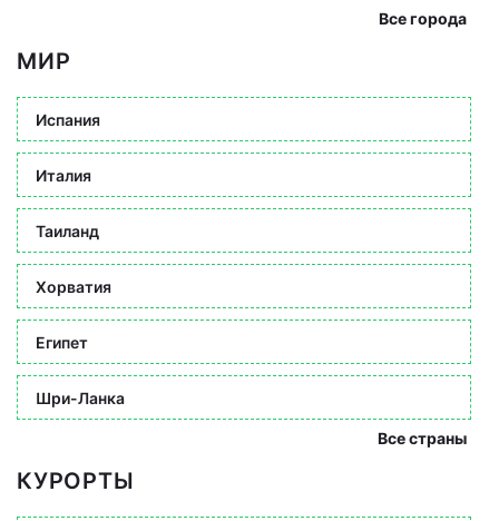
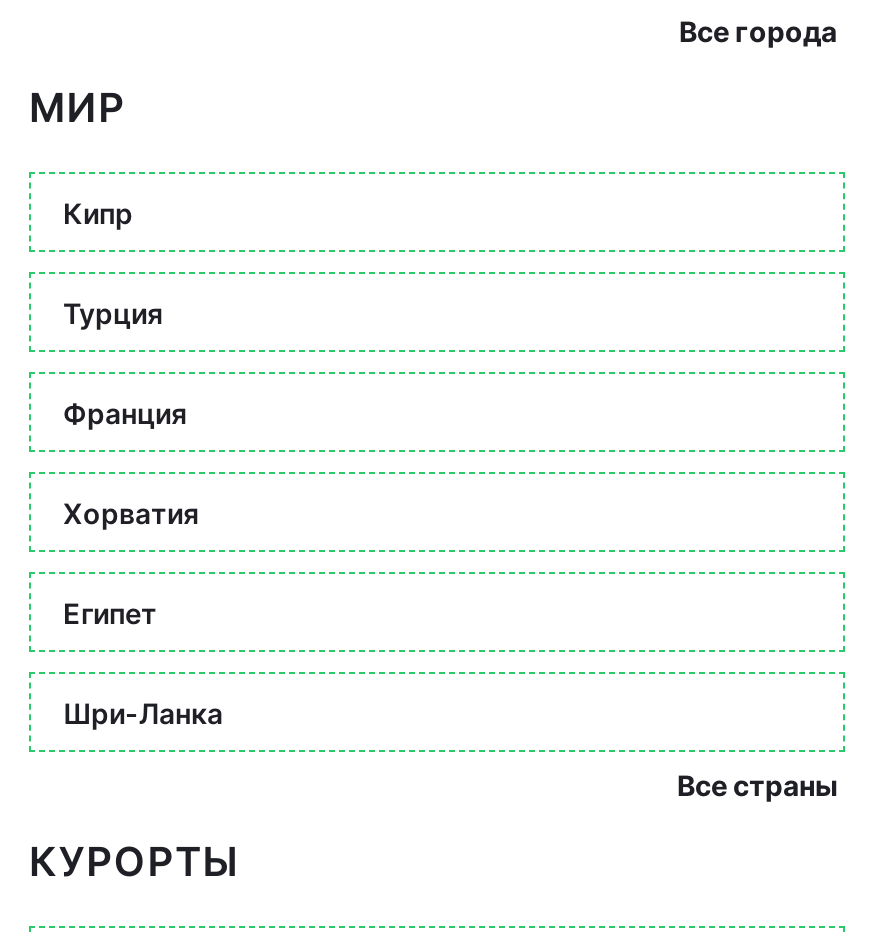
- Испания
+ Кипр

- Италия
+ Турция

- Таиланд
+ Франция
